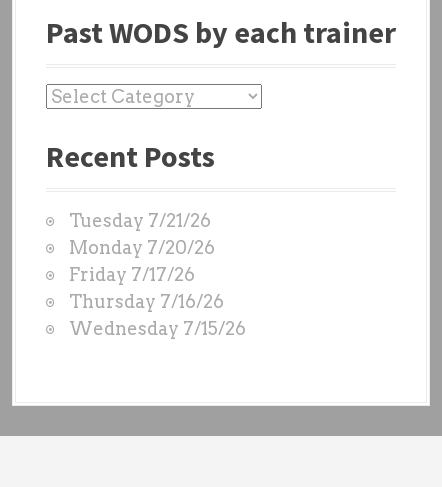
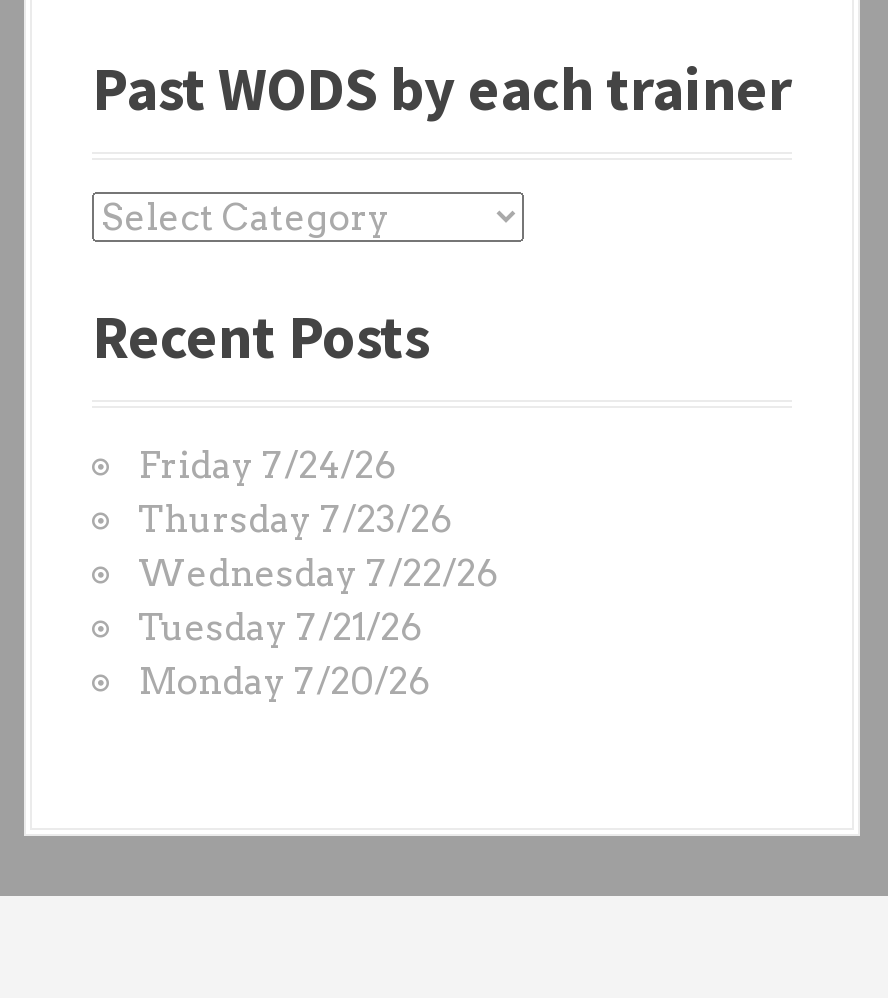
+ Friday 7/24/26
+ Thursday 7/23/26
+ Wednesday 7/22/26

moved down: Tuesday 7/21/26 | Monday 7/20/26

- Friday 7/17/26
- Thursday 7/16/26
- Wednesday 7/15/26
